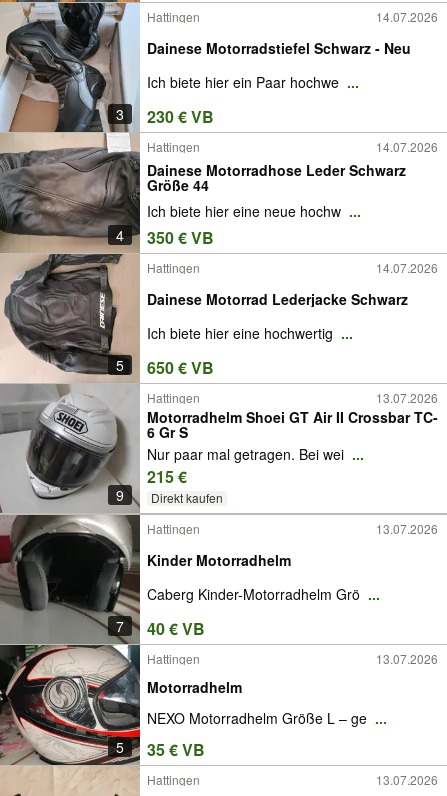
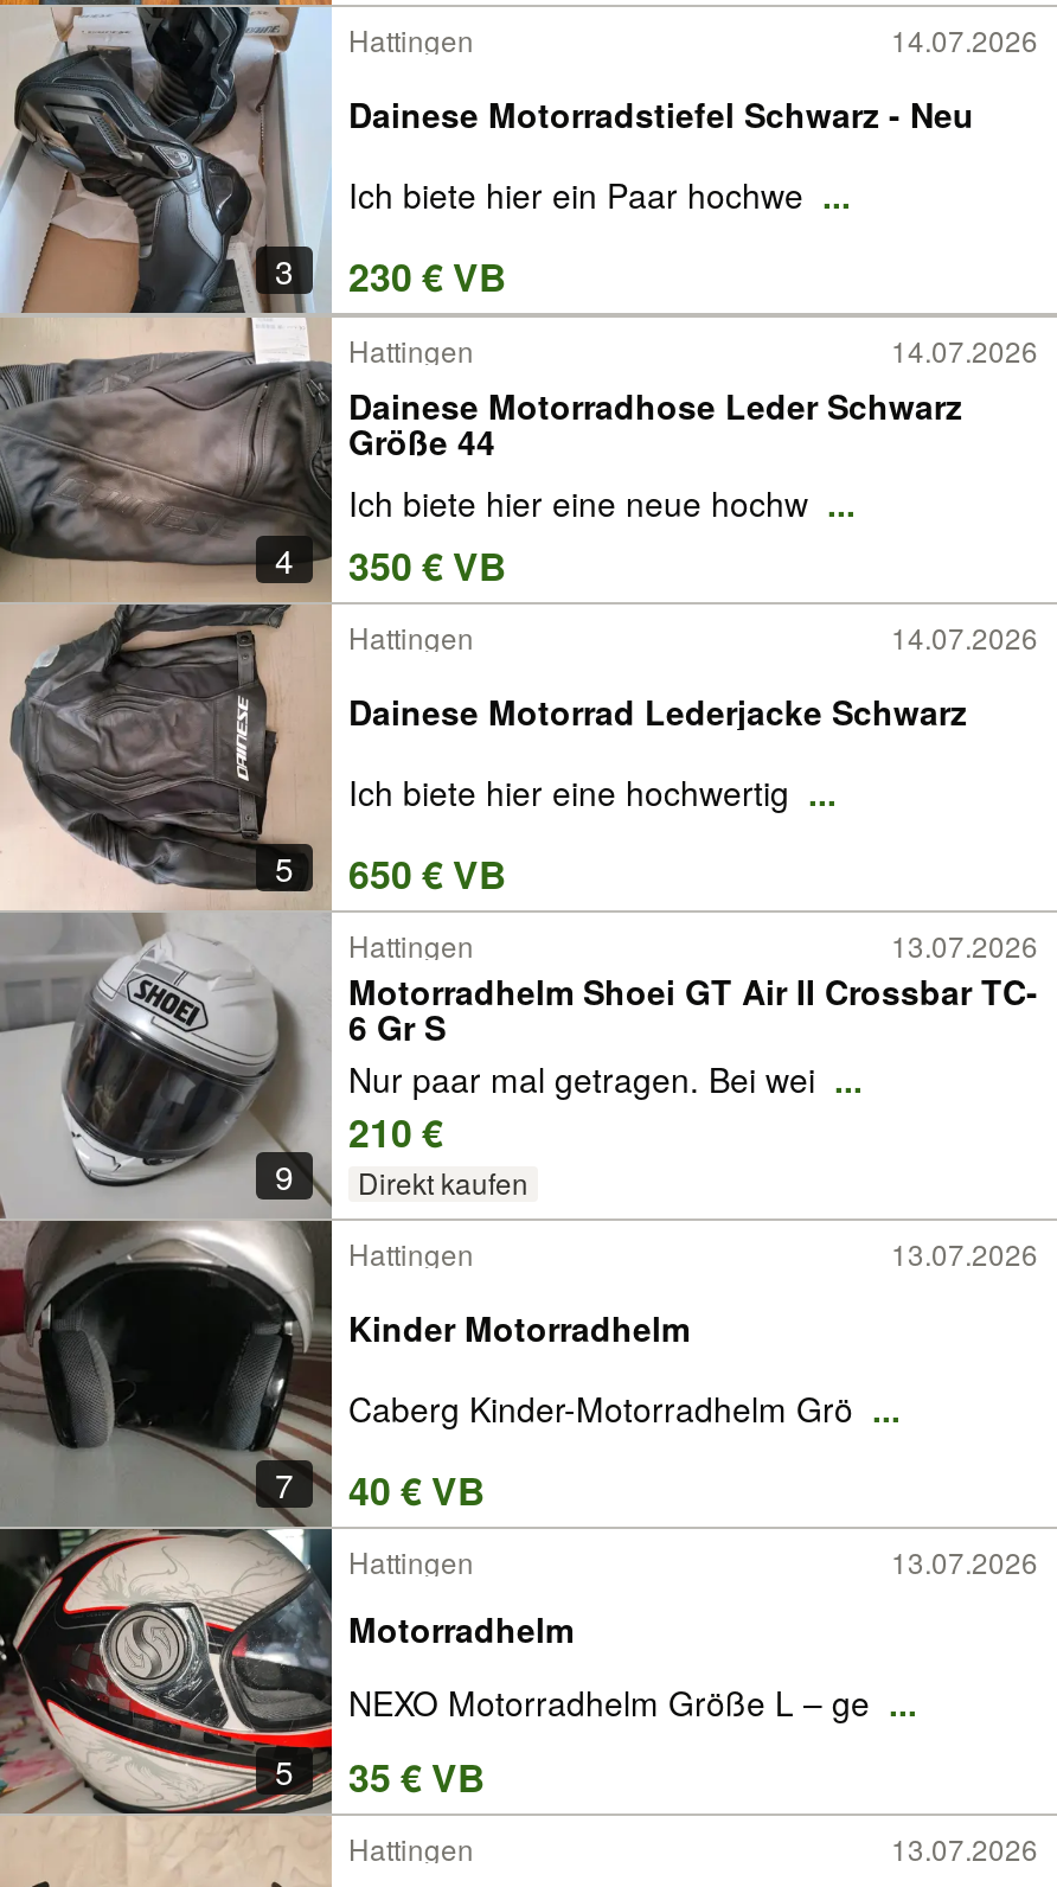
- 215 €
+ 210 €
